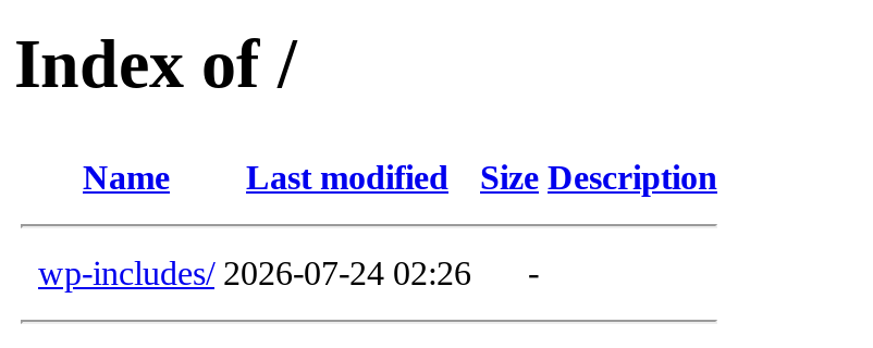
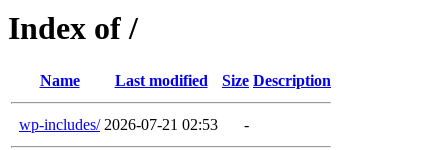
- wp-includes/ 2026-07-24 02:26
+ wp-includes/ 2026-07-21 02:53
